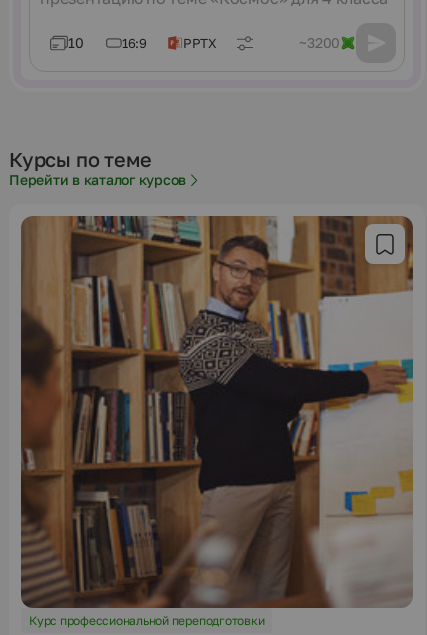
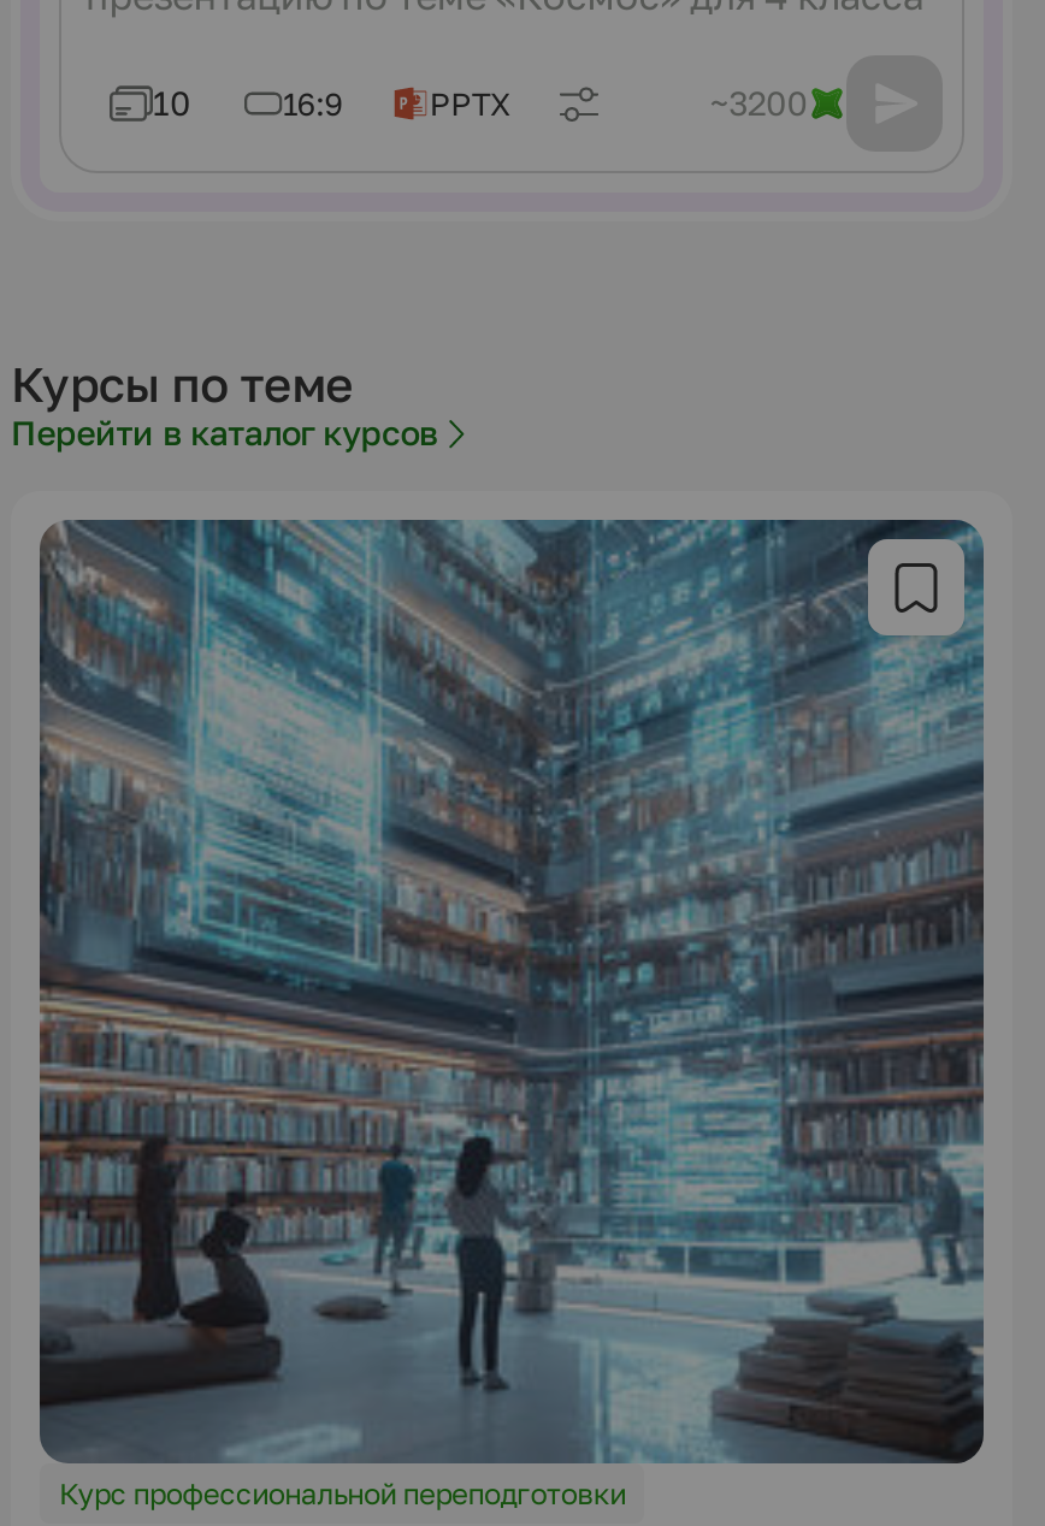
- [image]
+ [image]
